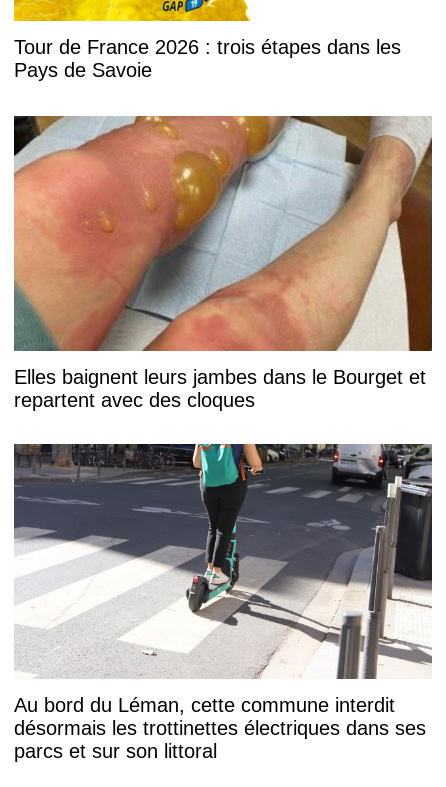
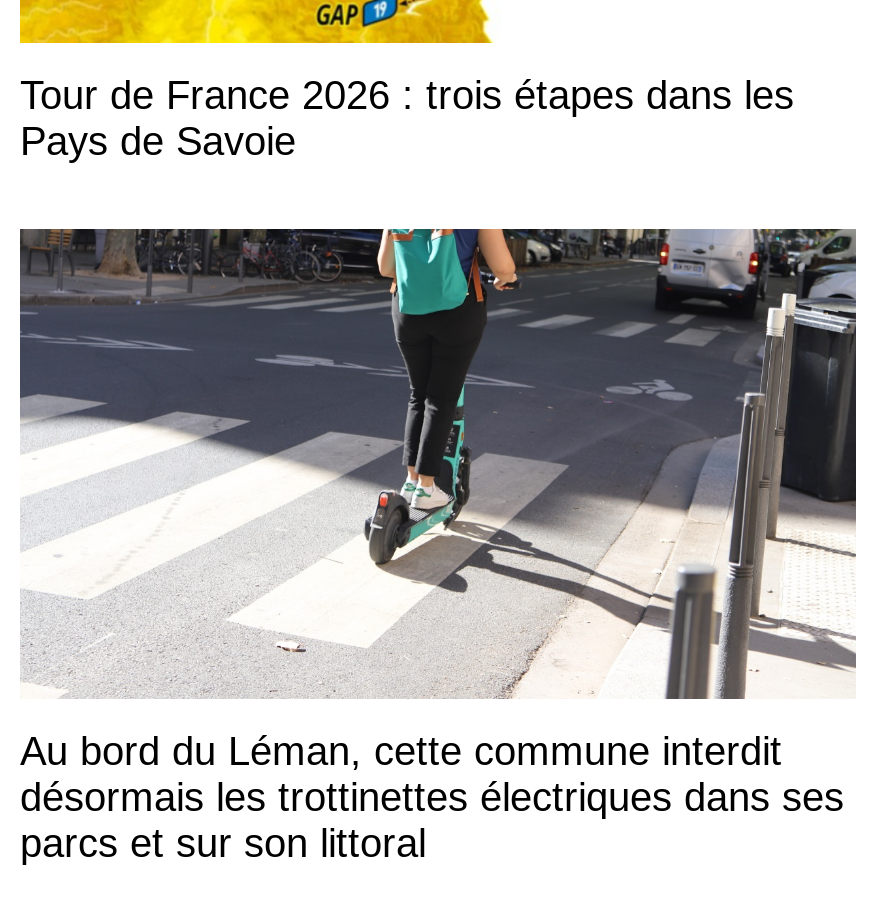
- [image]
- Elles baignent leurs jambes dans le Bourget et
- repartent avec des cloques
